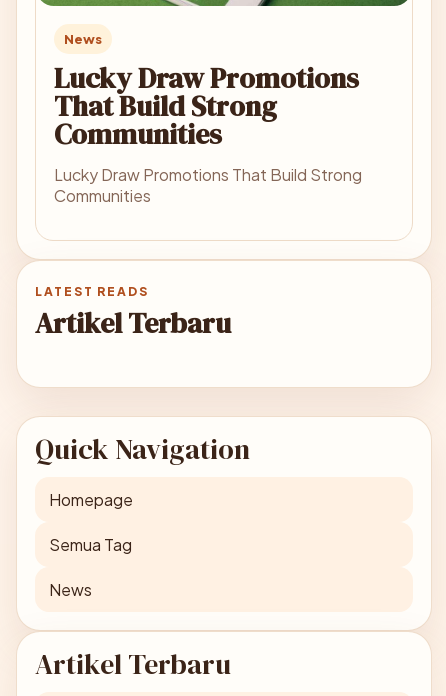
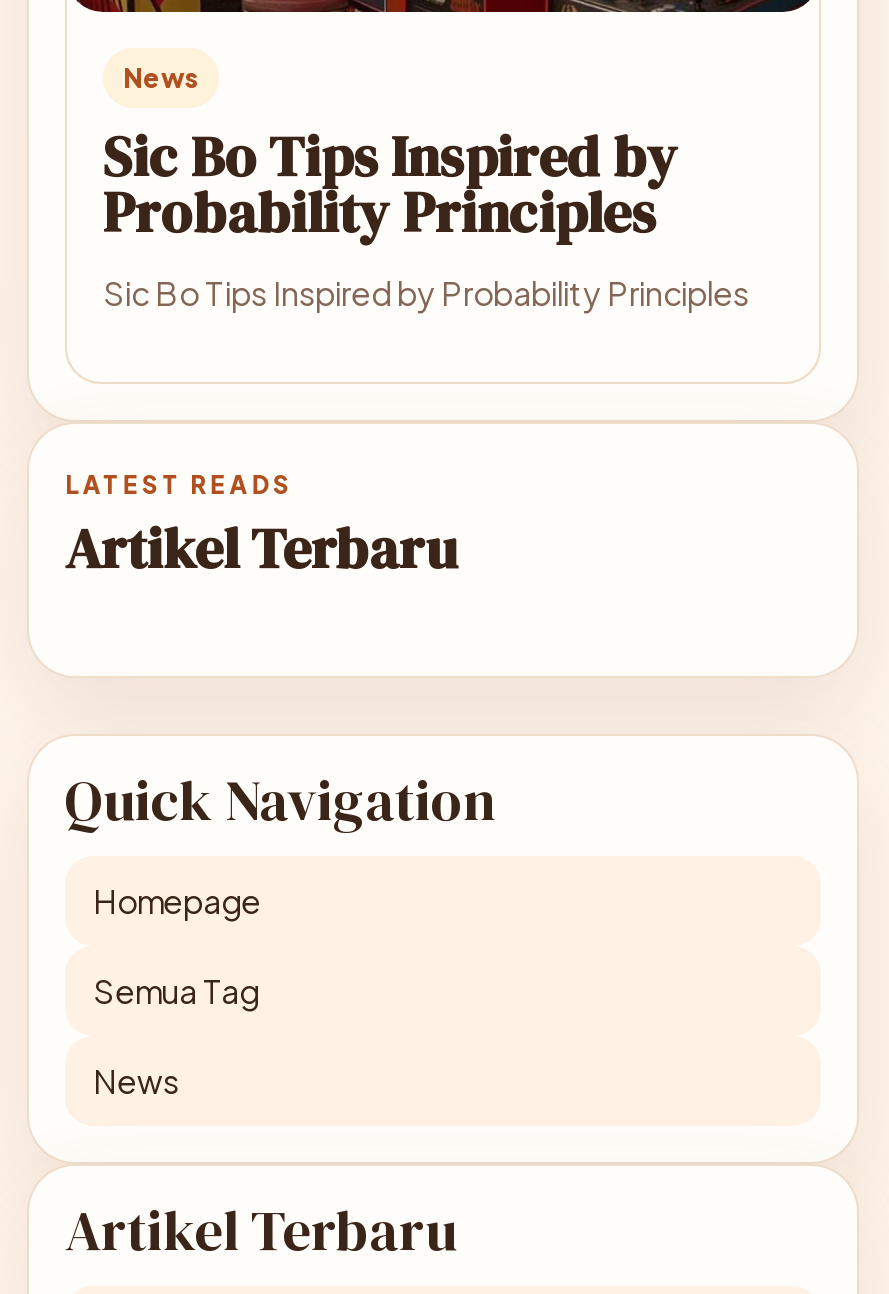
- Lucky Draw Promotions
- That Build Strong
- Communities
- Lucky Draw Promotions That Build Strong
- Communities
+ Sic Bo Tips Inspired by
+ Probability Principles
+ Sic Bo Tips Inspired by Probability Principles
